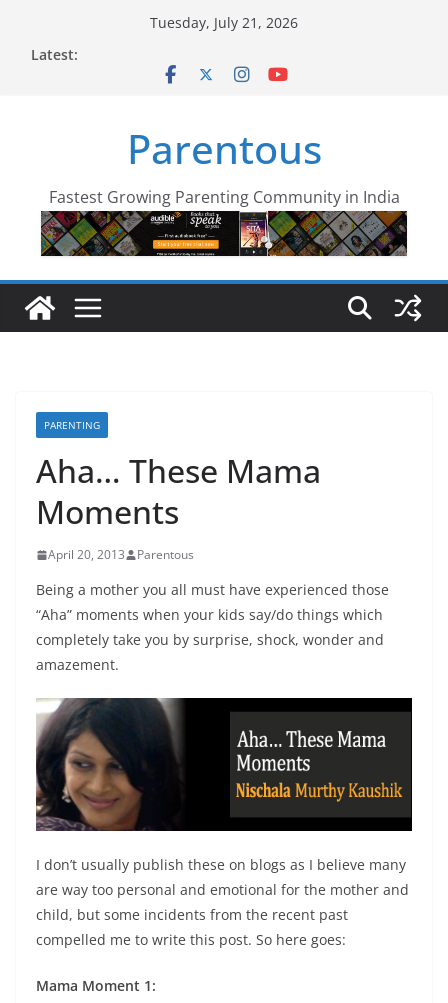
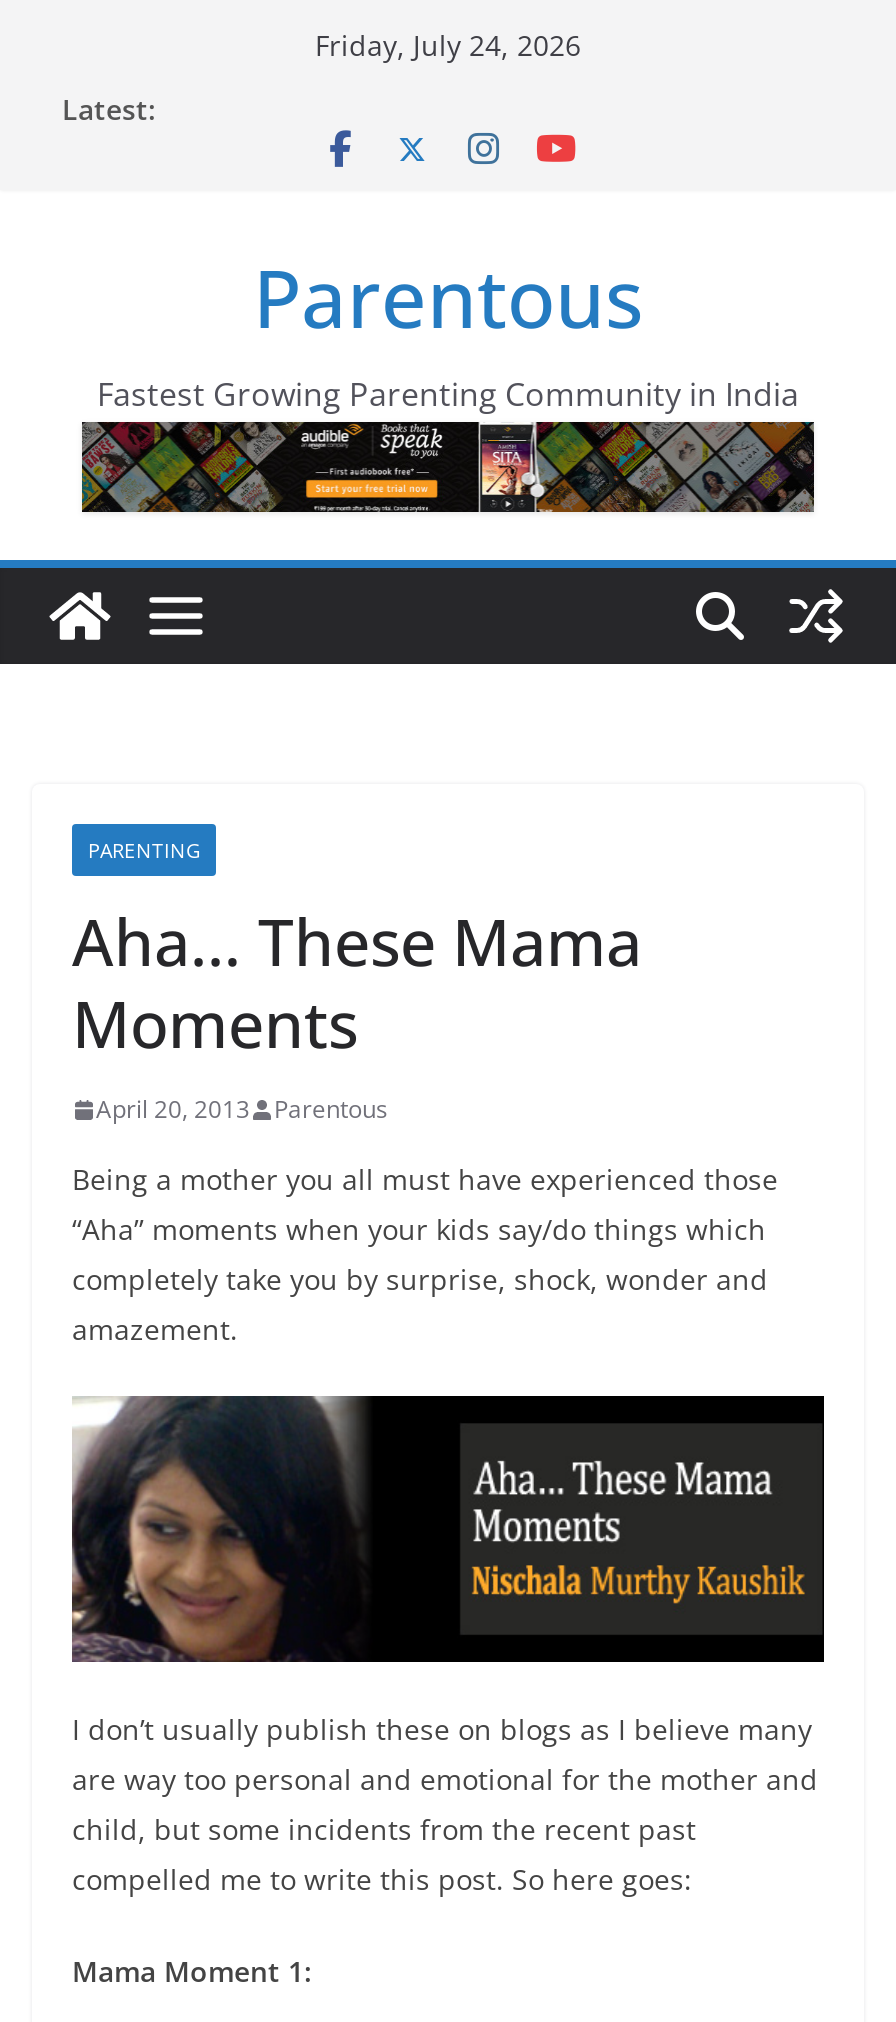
- Tuesday, July 21, 2026
+ Friday, July 24, 2026
